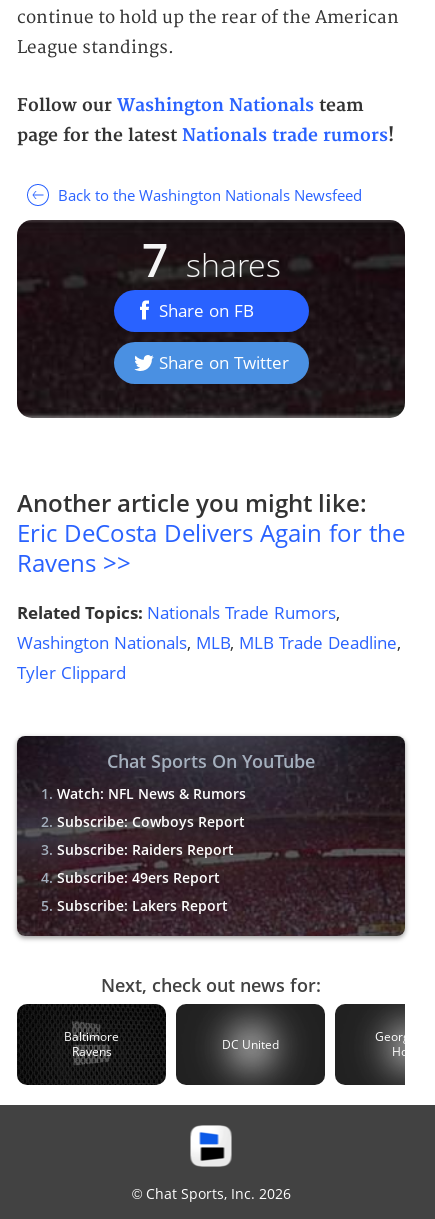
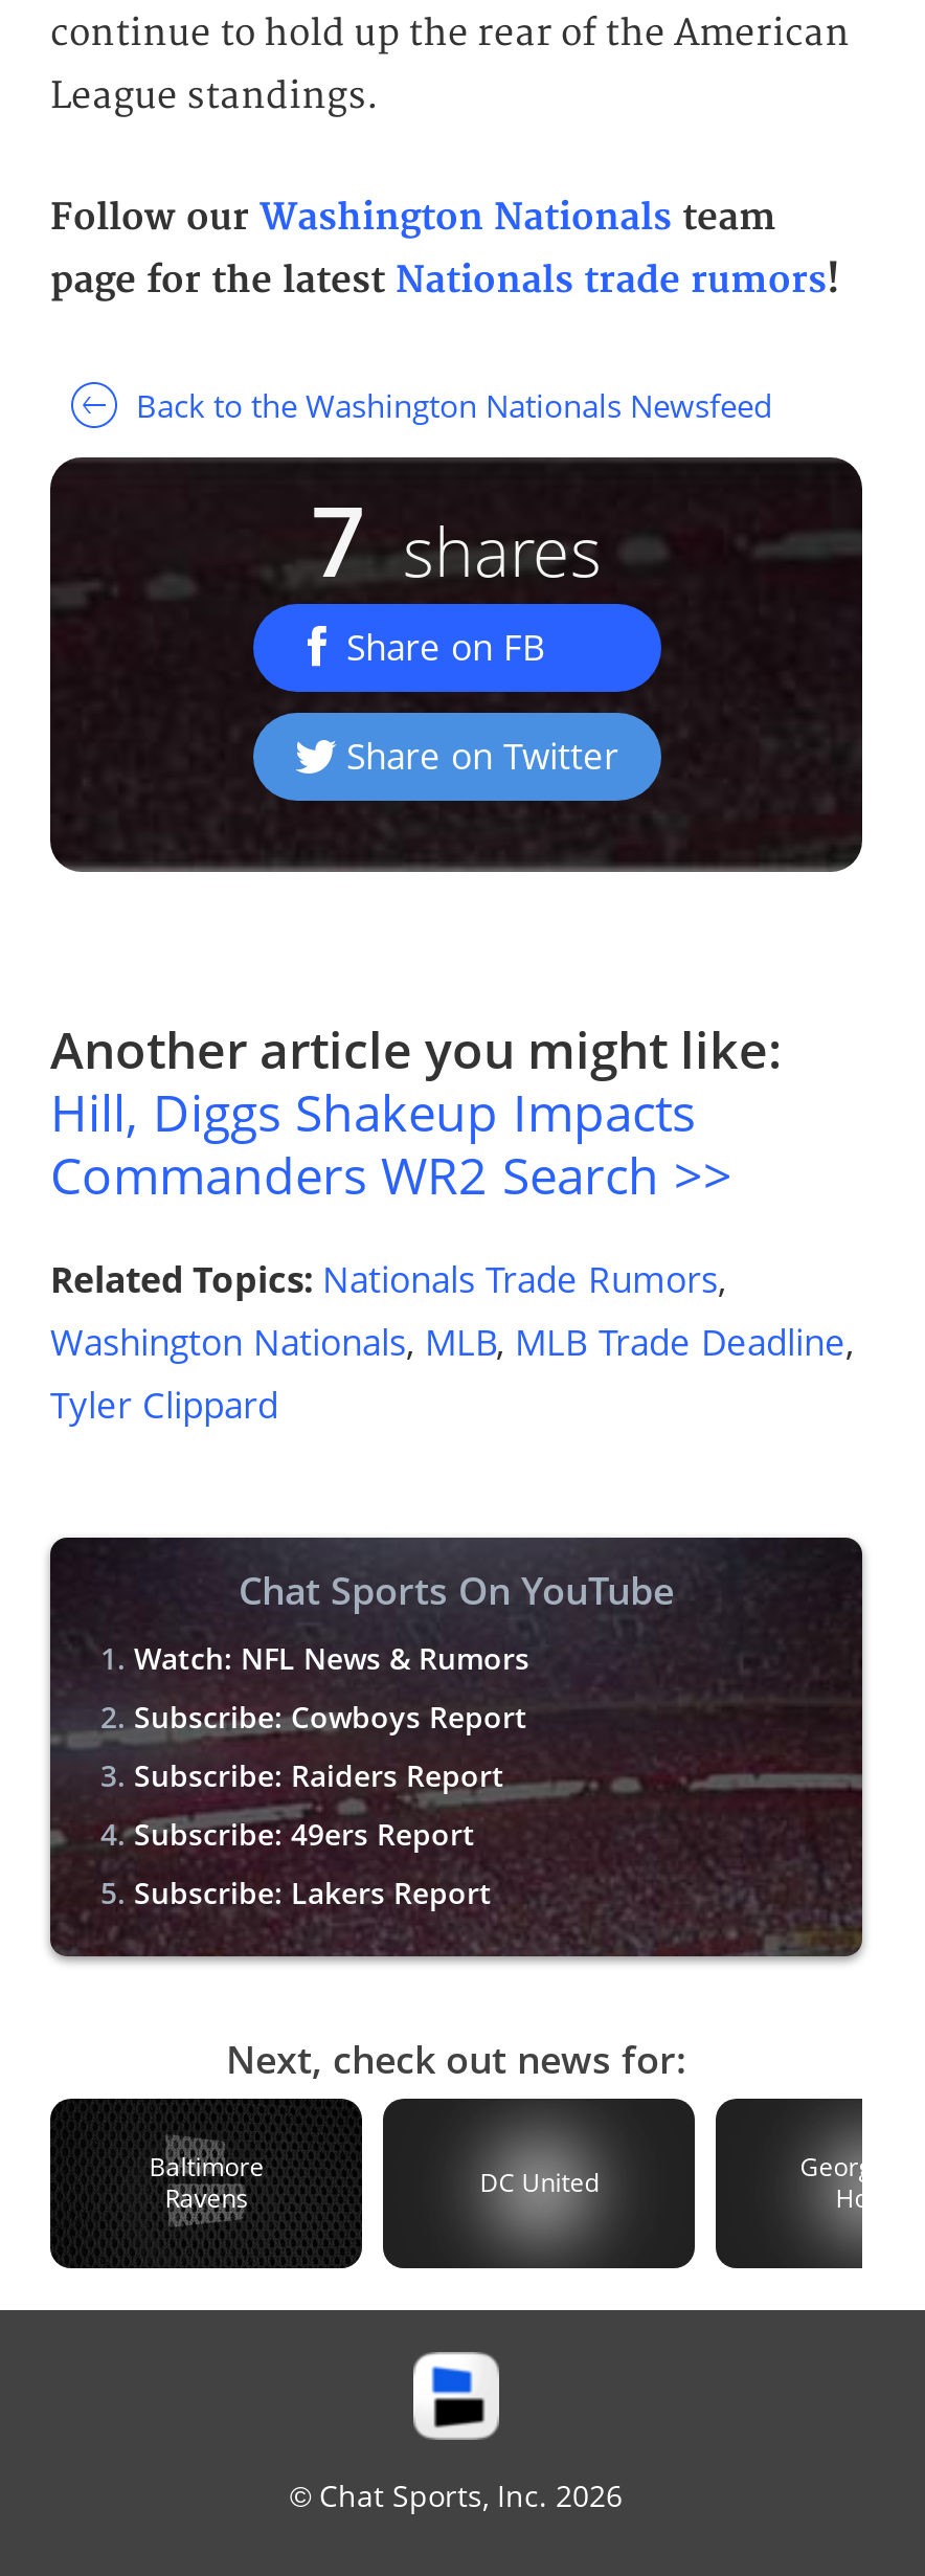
- Eric DeCosta Delivers Again for the
- Ravens >>
+ Hill, Diggs Shakeup Impacts
+ Commanders WR2 Search >>
